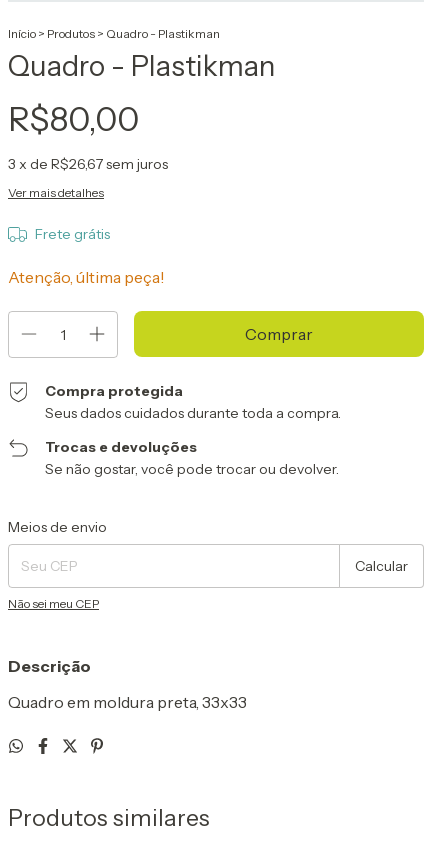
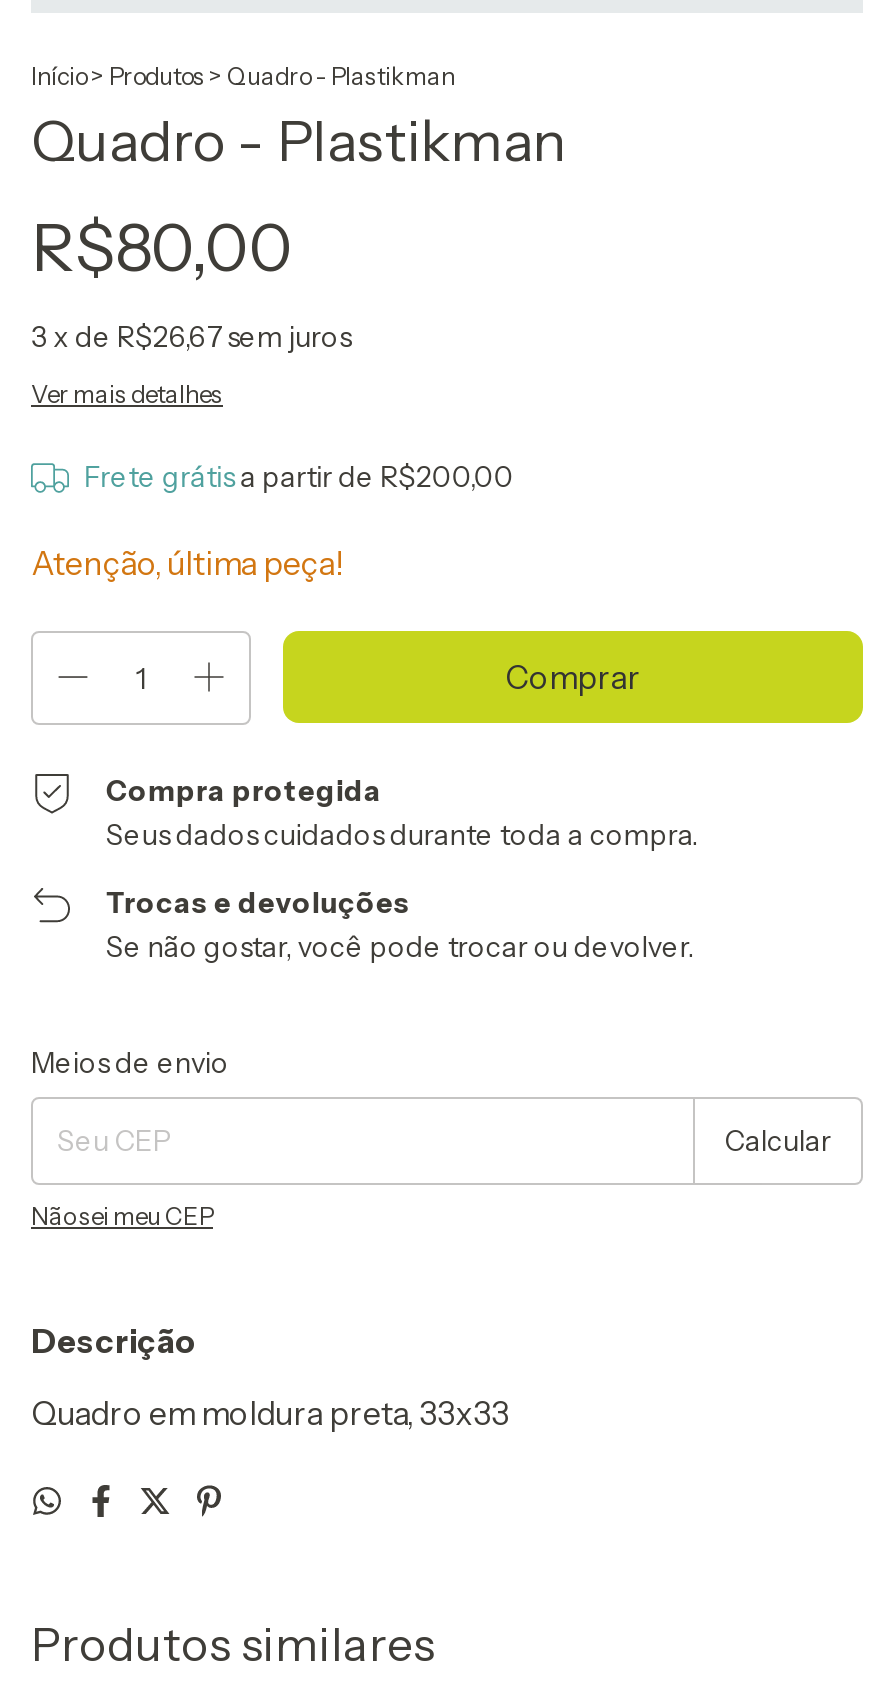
- Frete grátis
+ Frete grátis a partir de R$200,00
